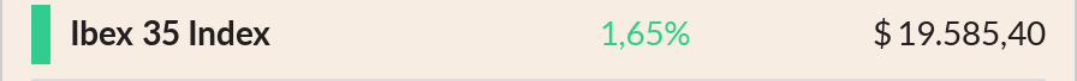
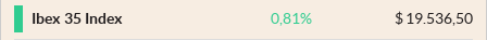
- 1,65%
+ 0,81%

- $ 19.585,40
+ $ 19.536,50
